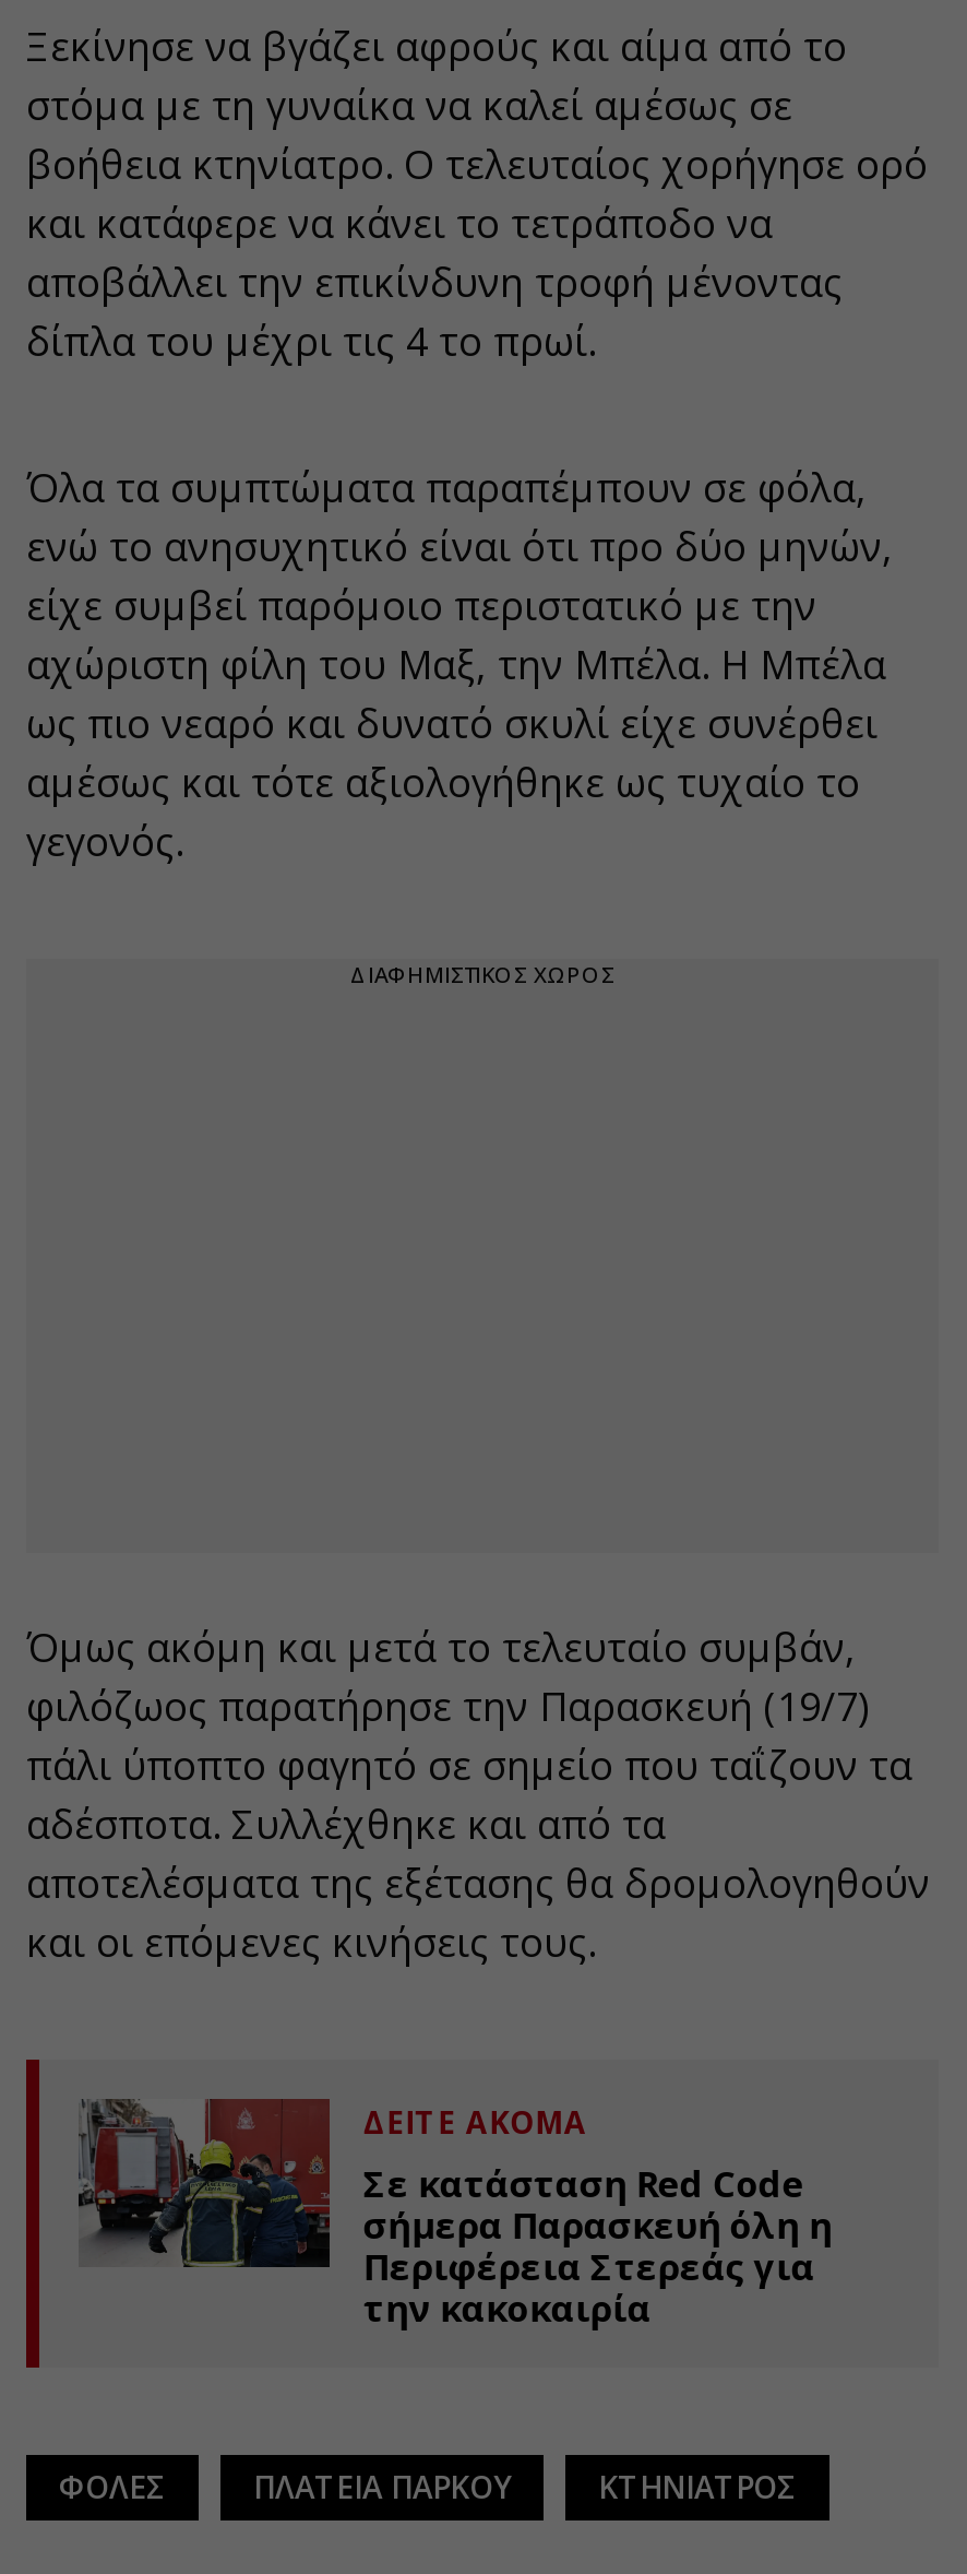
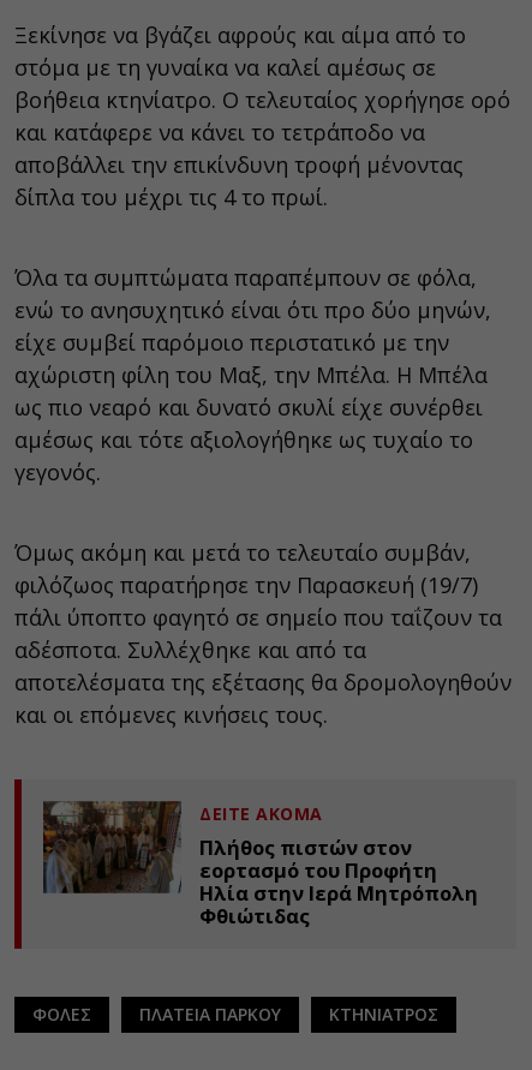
- ΔΙΑΦΗΜΙΣΤΙΚΟΣ ΧΩΡΟΣ

- [image]
- Σε κατάσταση Red Code
- σήμερα Παρασκευή όλη η
- Περιφέρεια Στερεάς για
- την κακοκαιρία
+ [image]
+ Πλήθος πιστών στον
+ εορτασμό του Προφήτη
+ Ηλία στην Ιερά Μητρόπολη
+ Φθιώτιδας
